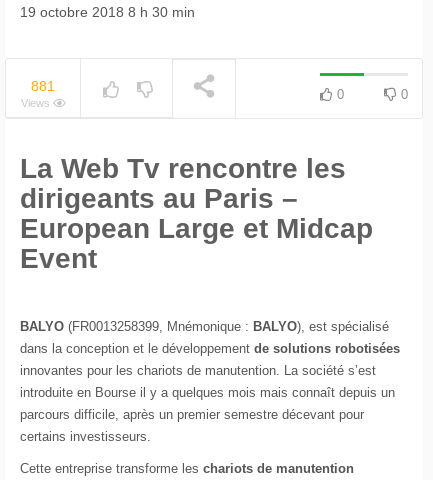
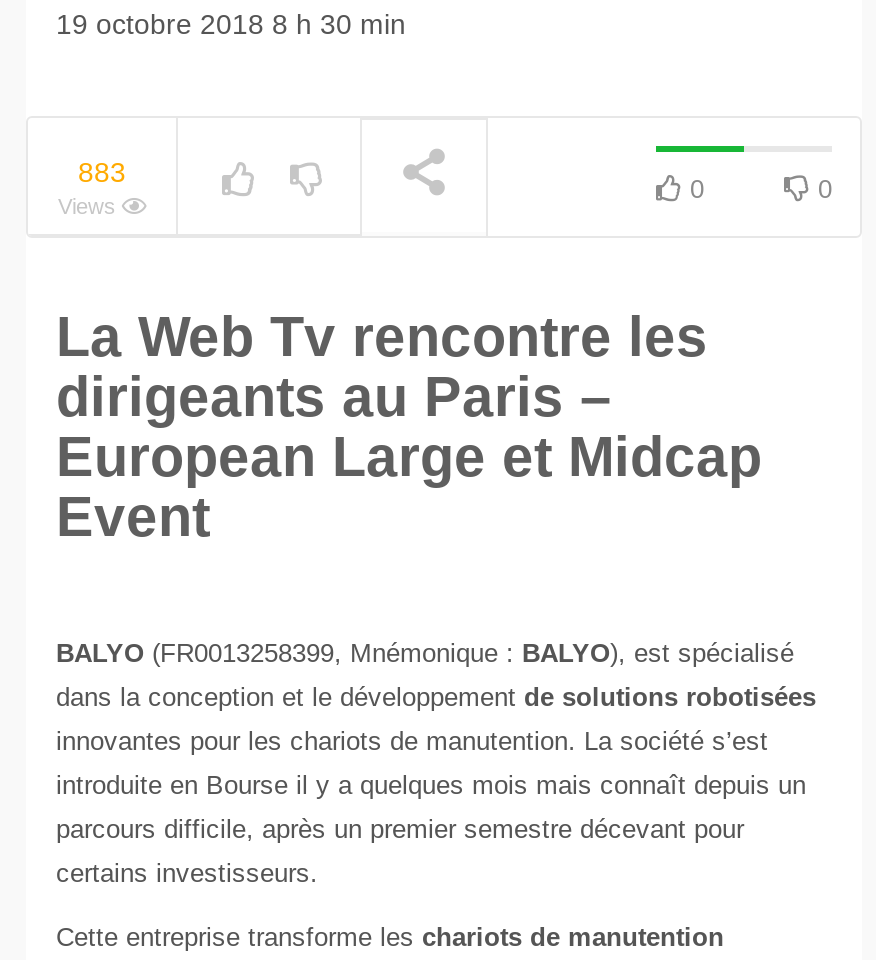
- 881
+ 883
